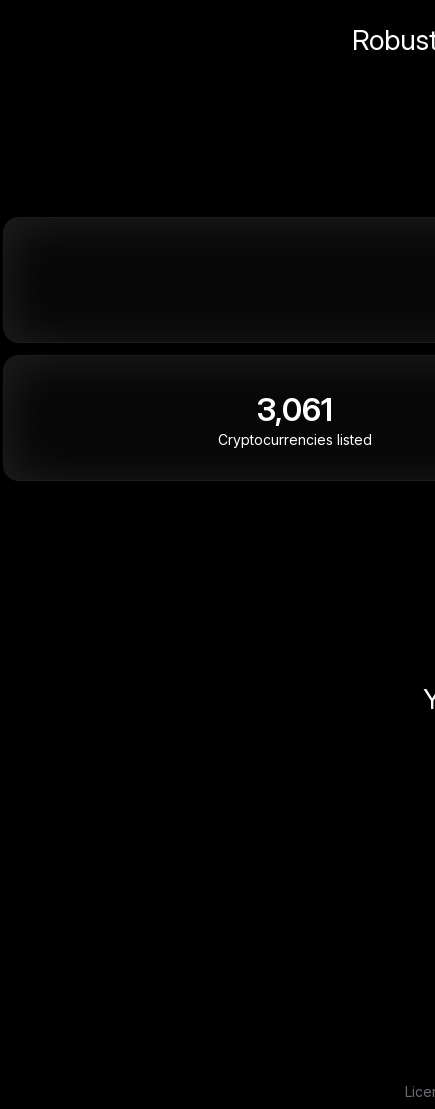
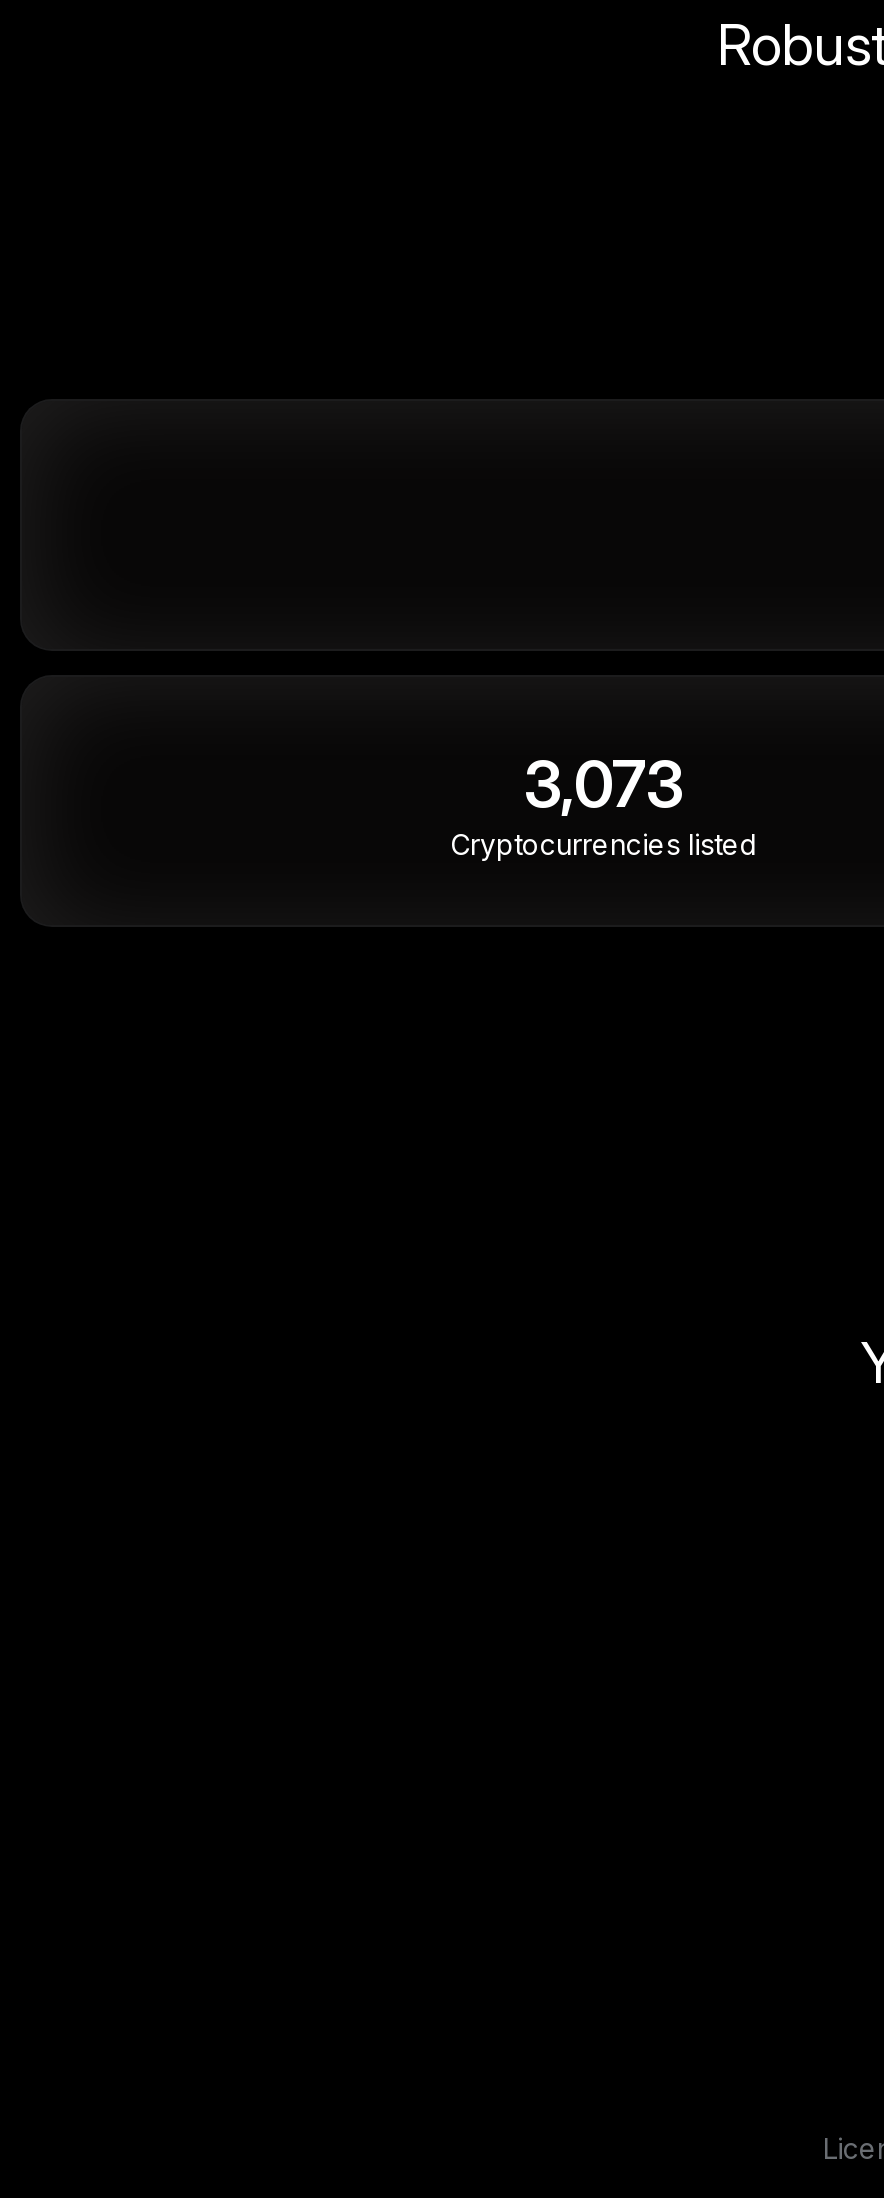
- 3,061
+ 3,073
